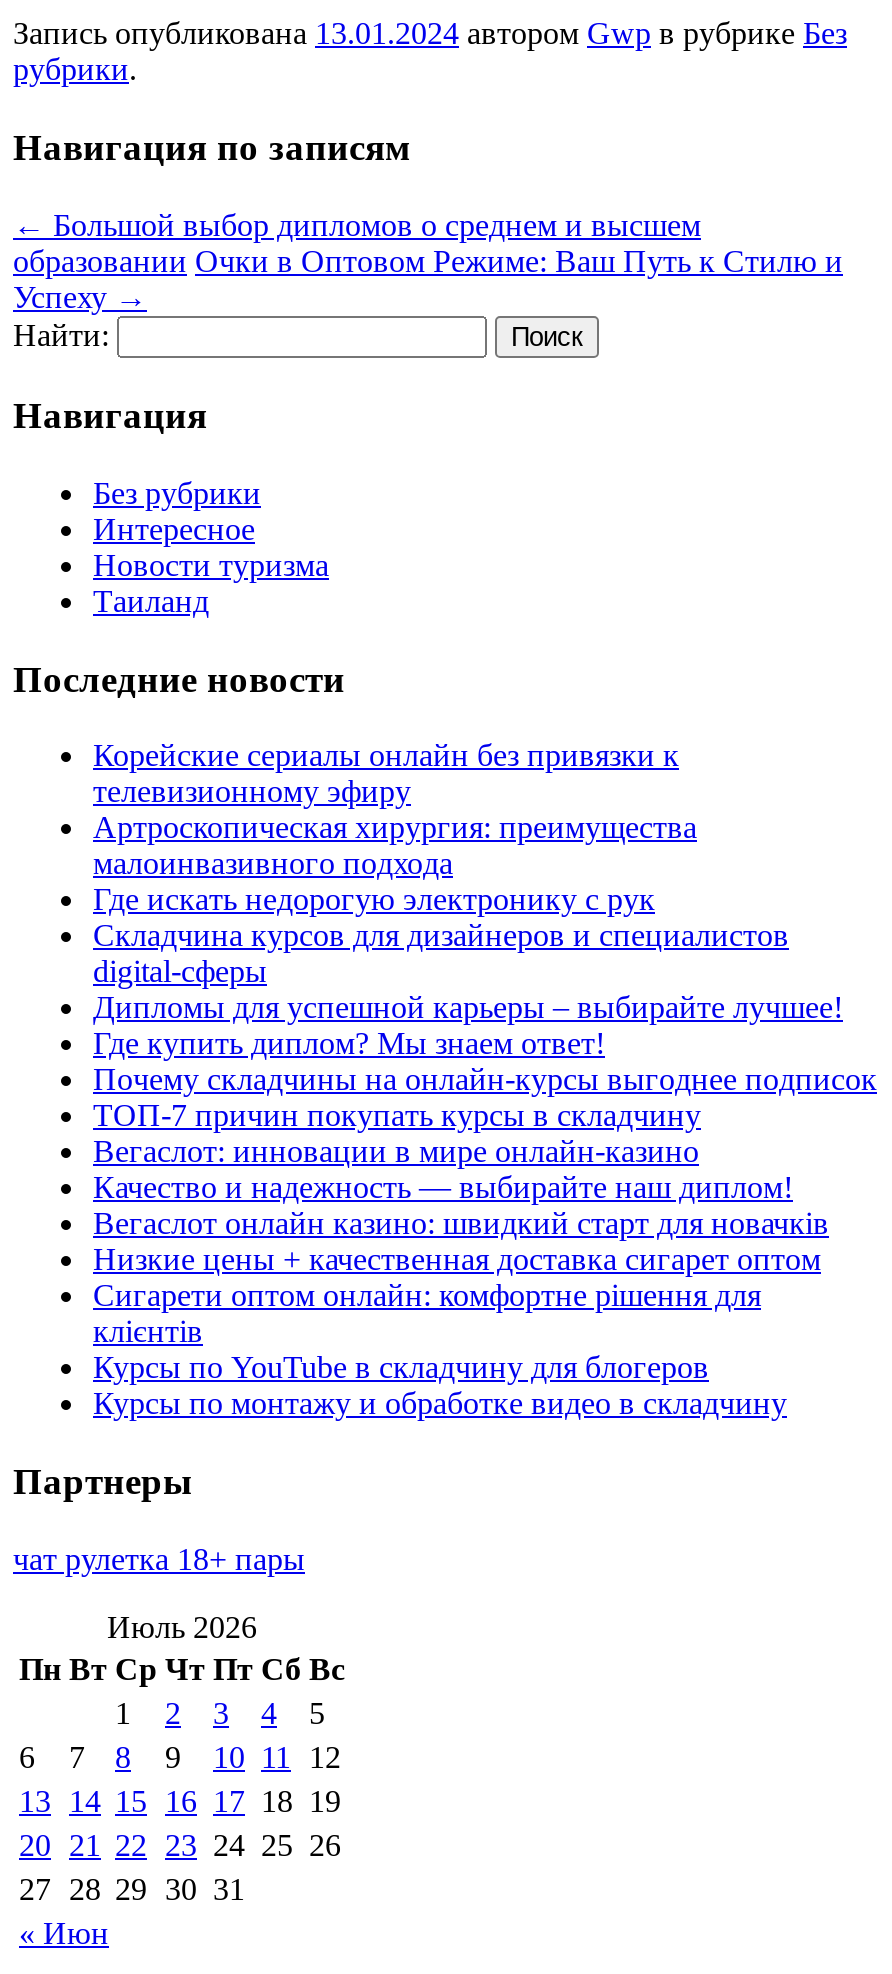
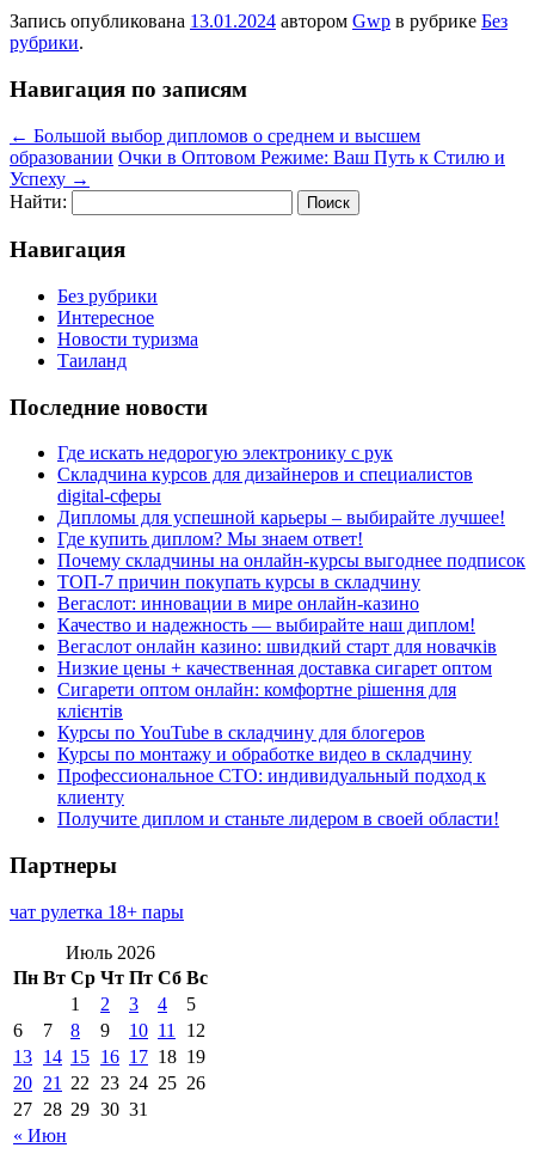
- Корейские сериалы онлайн без привязки к
- телевизионному эфиру
- Артроскопическая хирургия: преимущества
- малоинвазивного подхода

moved up: Где искать недорогую электронику с рук | Складчина курсов для дизайнеров и специалистов | Дипломы для успешной карьеры – выбирайте лучшее! | ... | Курсы по YouTube в складчину для блогеров | Курсы по монтажу и обработке видео в складчину

+ Профессиональное СТО: индивидуальный подход к
+ клиенту
+ Получите диплом и станьте лидером в своей области!
